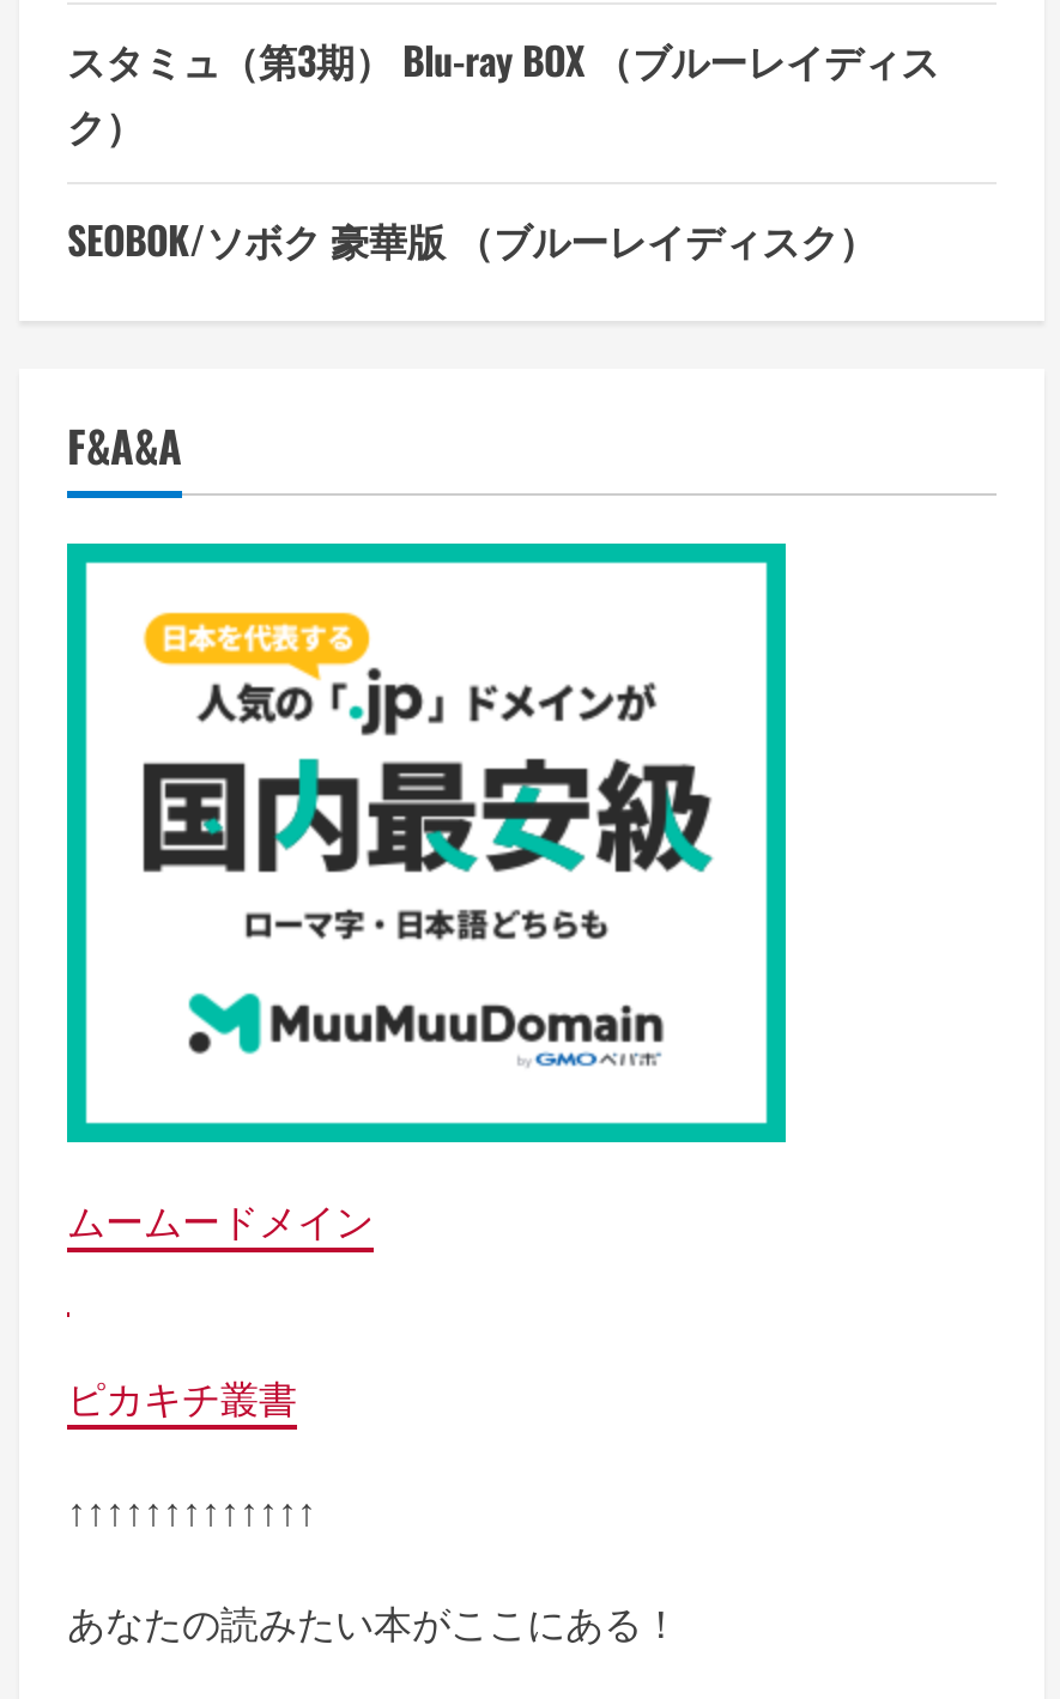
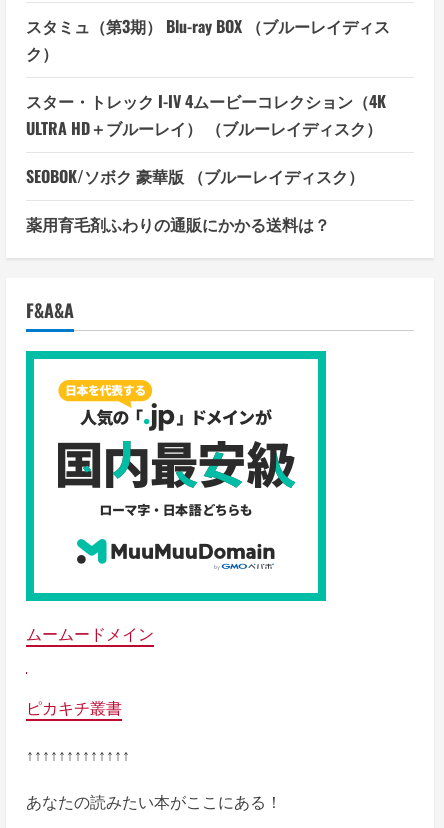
+ スター・トレック I-IV 4ムービーコレクション（4K
+ ULTRA HD＋ブルーレイ） （ブルーレイディスク）

+ 薬用育毛剤ふわりの通販にかかる送料は？
